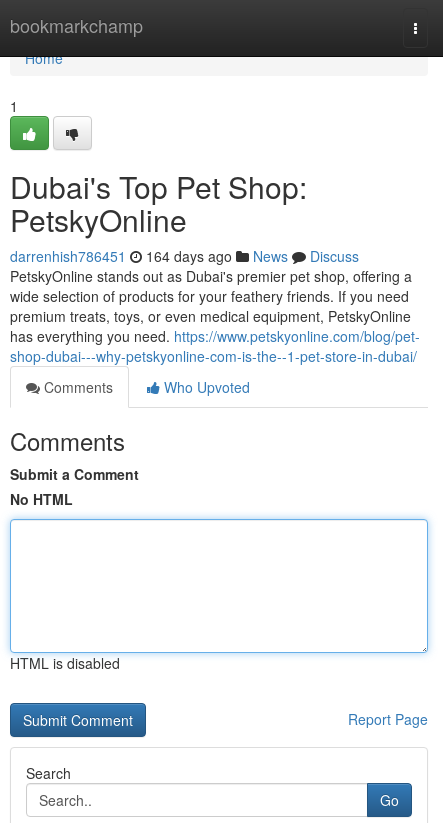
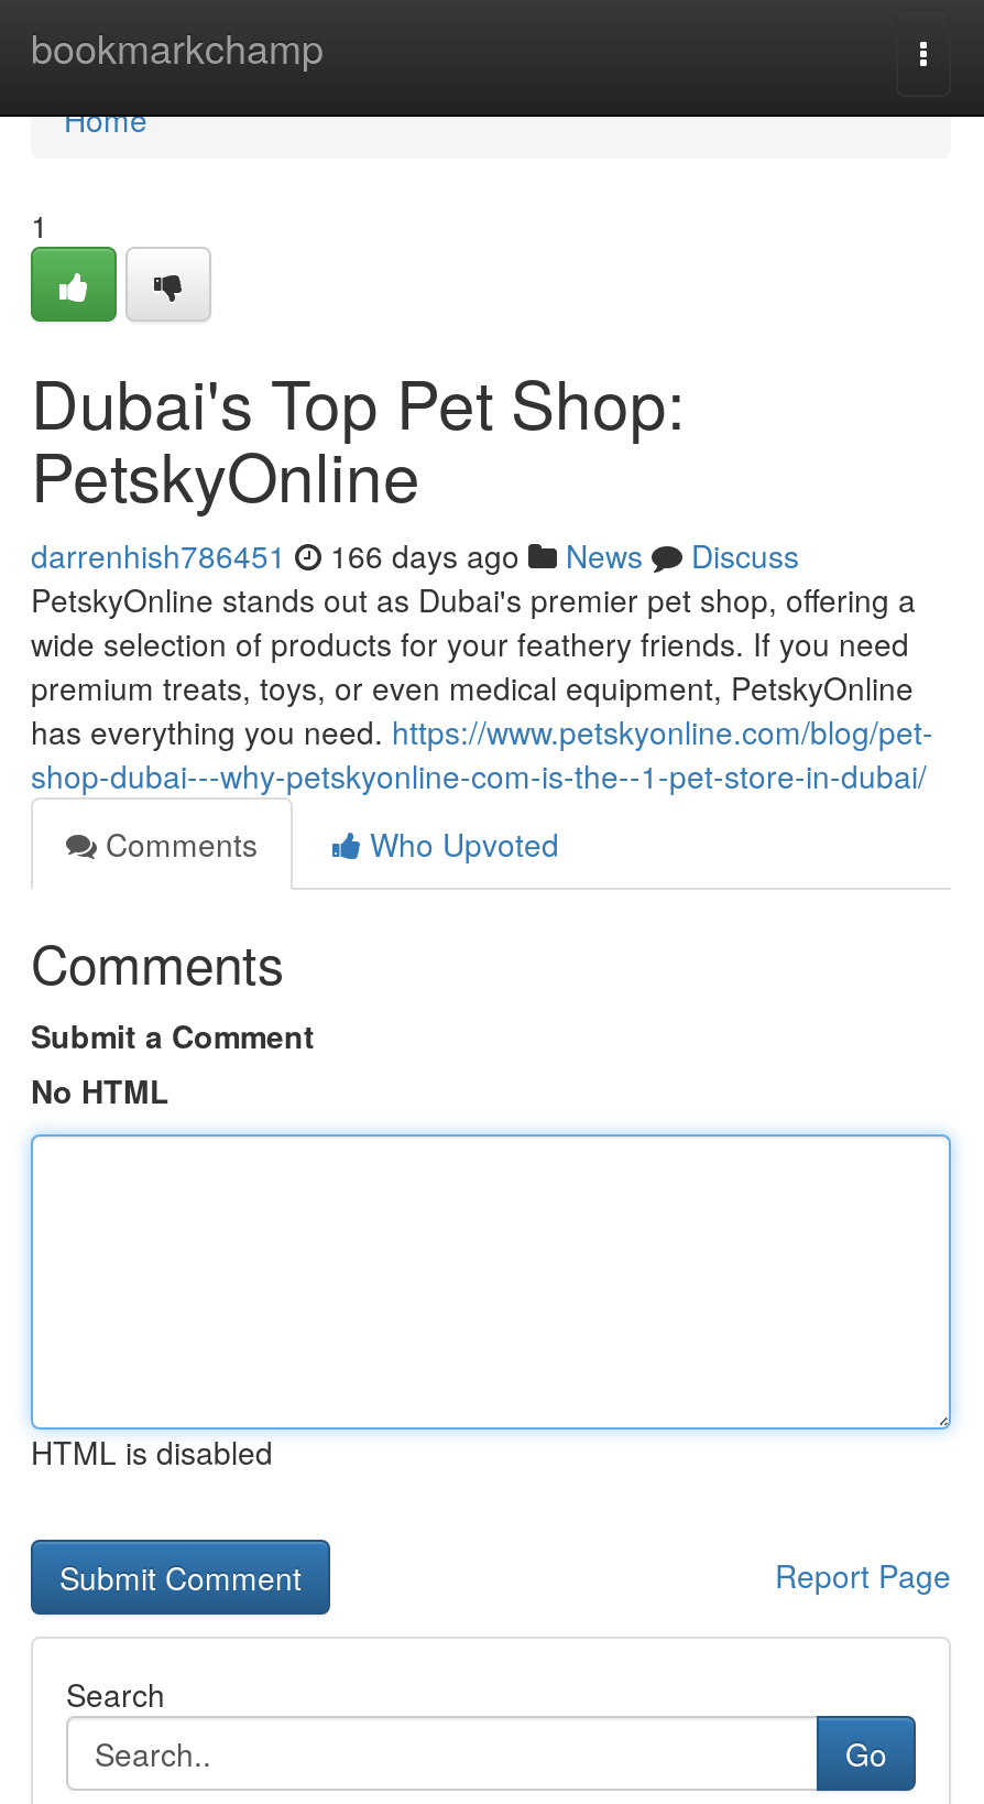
- darrenhish786451 164 days ago News Discuss
+ darrenhish786451 166 days ago News Discuss
